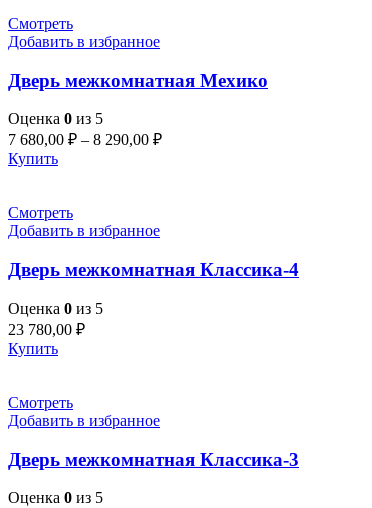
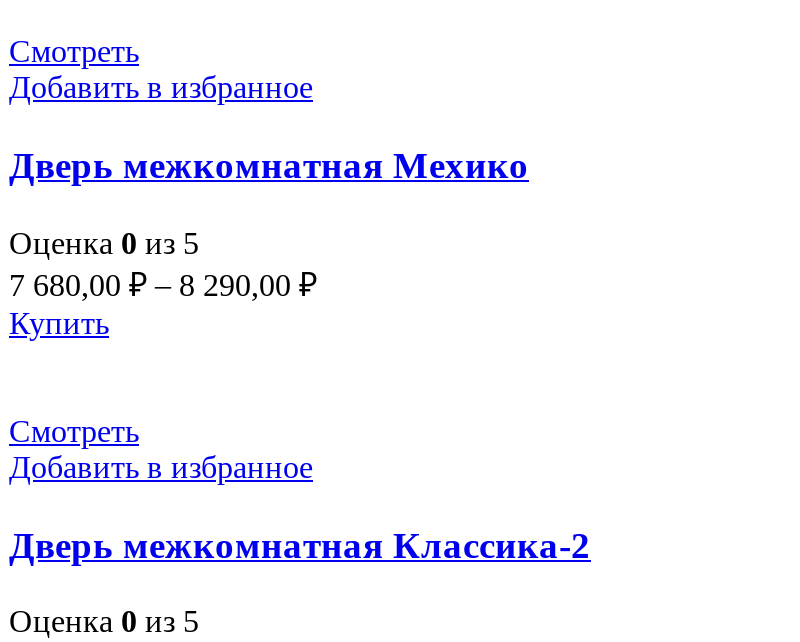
- Дверь межкомнатная Классика-4
- Оценка 0 из 5
- 23 780,00 ₽
- Купить
- Смотреть
- Добавить в избранное
- Дверь межкомнатная Классика-3
+ Дверь межкомнатная Классика-2
